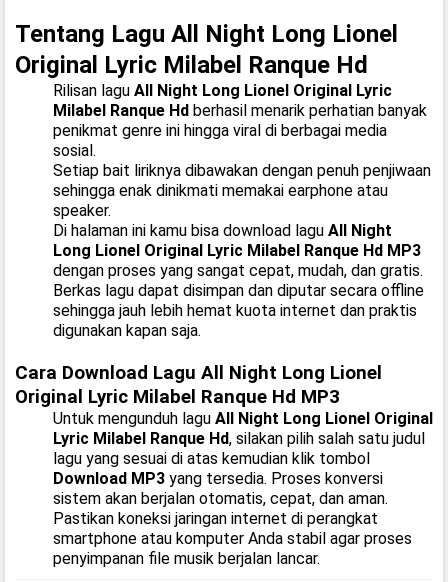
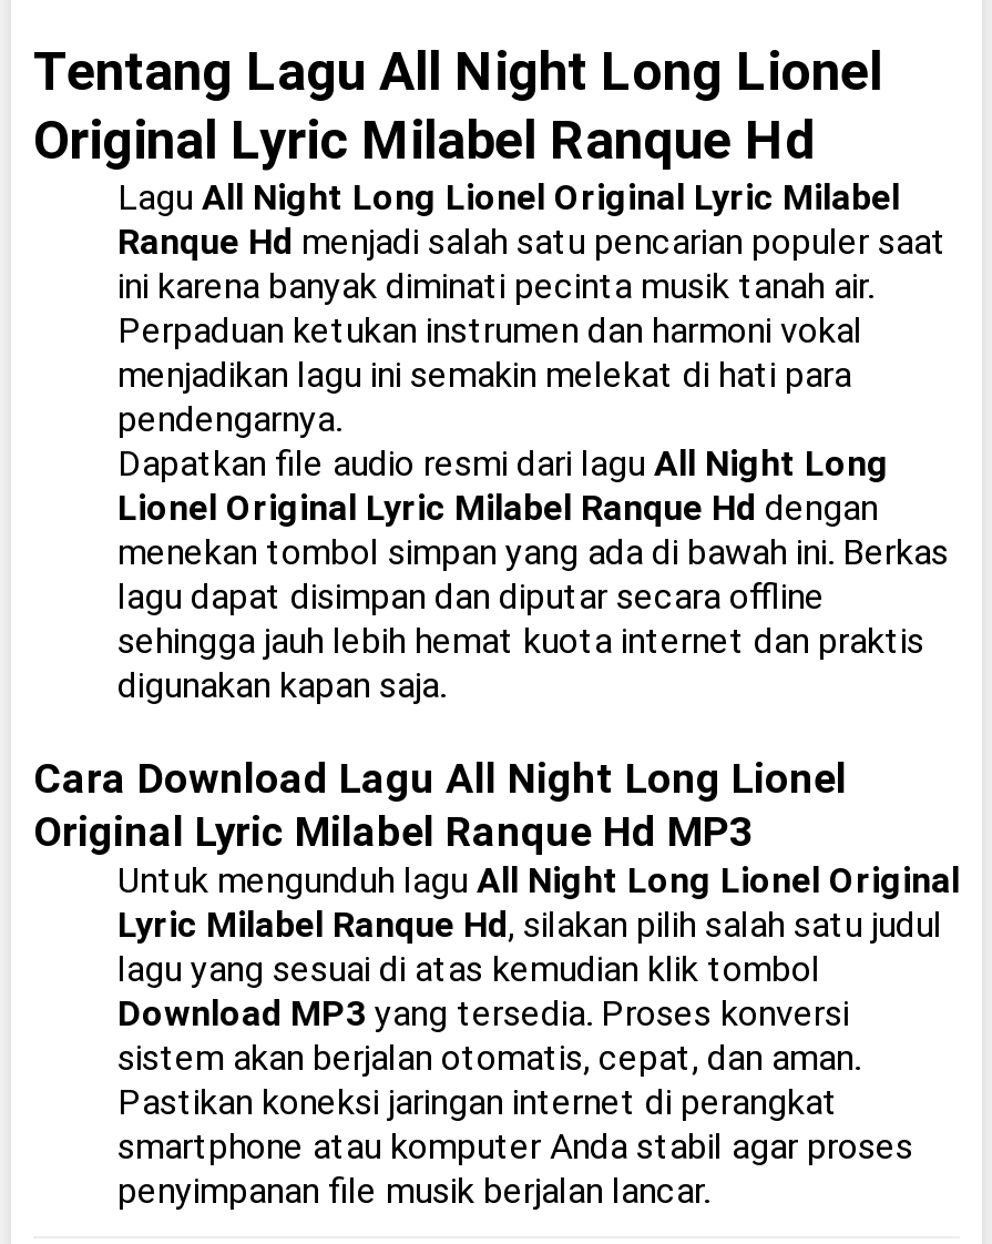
- Rilisan lagu All Night Long Lionel Original Lyric
- Milabel Ranque Hd berhasil menarik perhatian banyak
- penikmat genre ini hingga viral di berbagai media
- sosial.
- Setiap bait liriknya dibawakan dengan penuh penjiwaan
- sehingga enak dinikmati memakai earphone atau
- speaker.
- Di halaman ini kamu bisa download lagu All Night
- Long Lionel Original Lyric Milabel Ranque Hd MP3
- dengan proses yang sangat cepat, mudah, dan gratis.
- Berkas lagu dapat disimpan dan diputar secara offline
+ Lagu All Night Long Lionel Original Lyric Milabel
+ Ranque Hd menjadi salah satu pencarian populer saat
+ ini karena banyak diminati pecinta musik tanah air.
+ Perpaduan ketukan instrumen dan harmoni vokal
+ menjadikan lagu ini semakin melekat di hati para
+ pendengarnya.
+ Dapatkan file audio resmi dari lagu All Night Long
+ Lionel Original Lyric Milabel Ranque Hd dengan
+ menekan tombol simpan yang ada di bawah ini. Berkas
+ lagu dapat disimpan dan diputar secara offline
